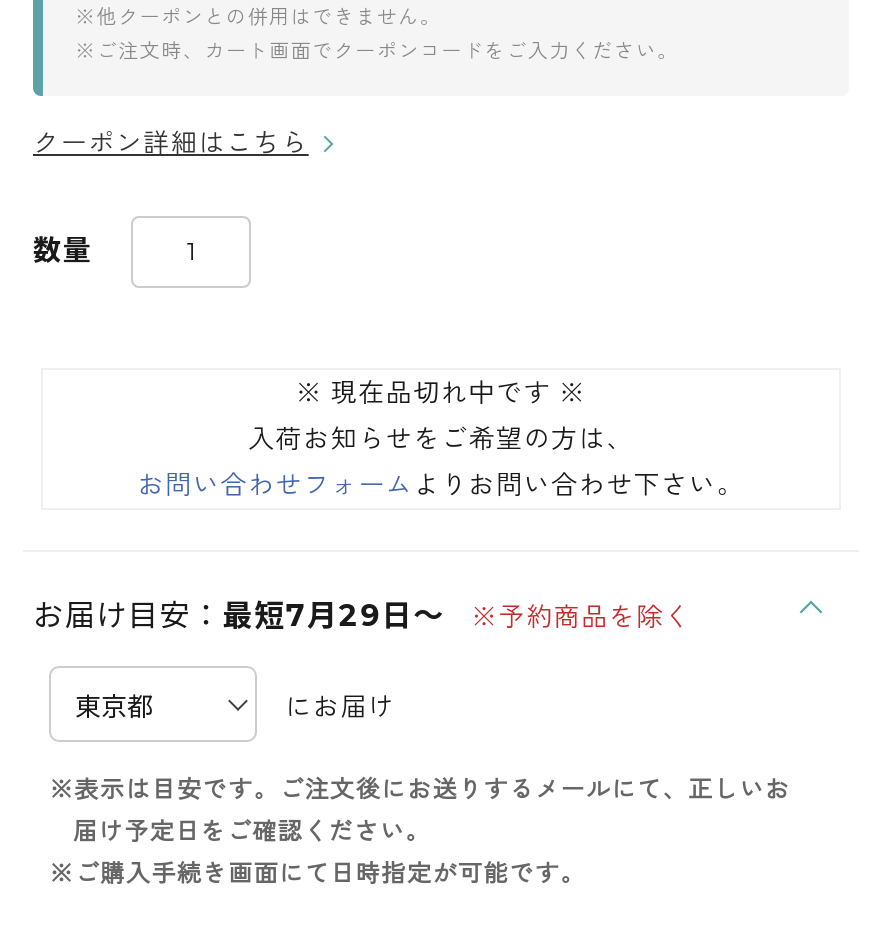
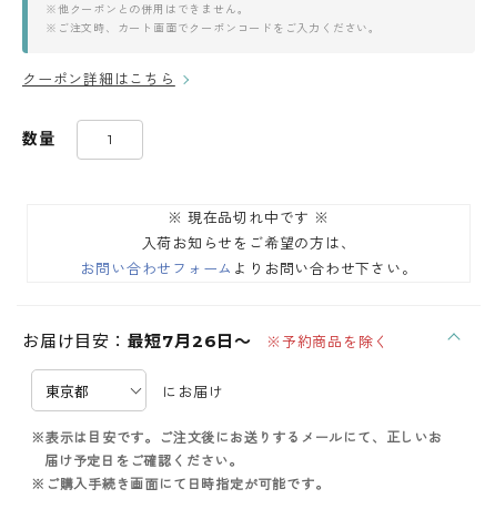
- お届け目安：最短7月29日～
+ お届け目安：最短7月26日～
